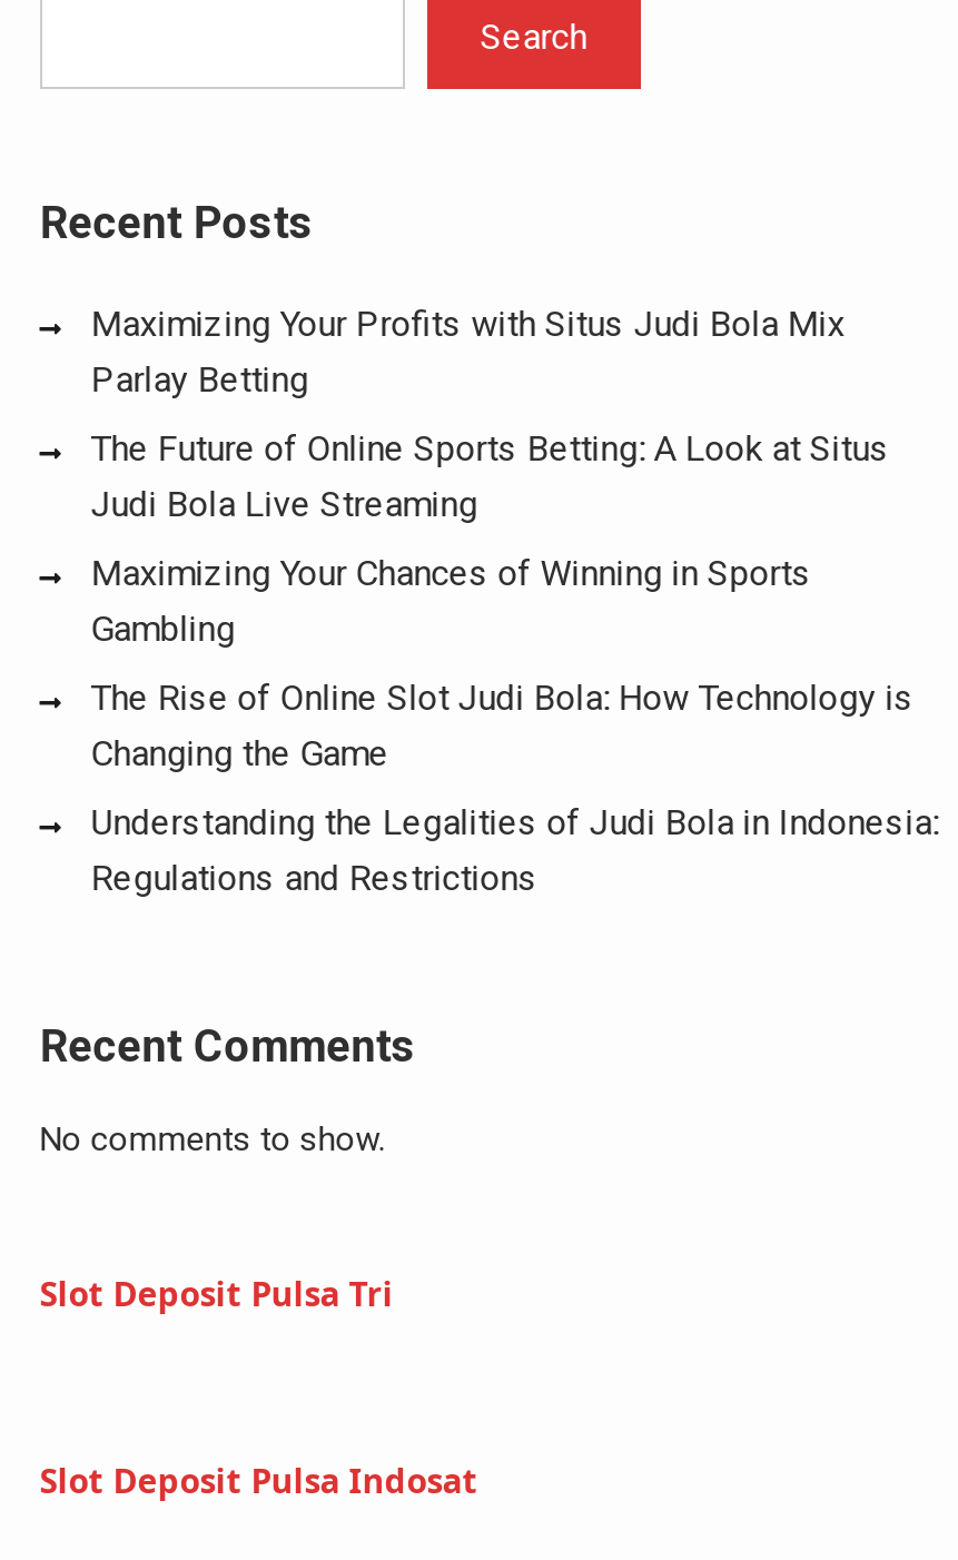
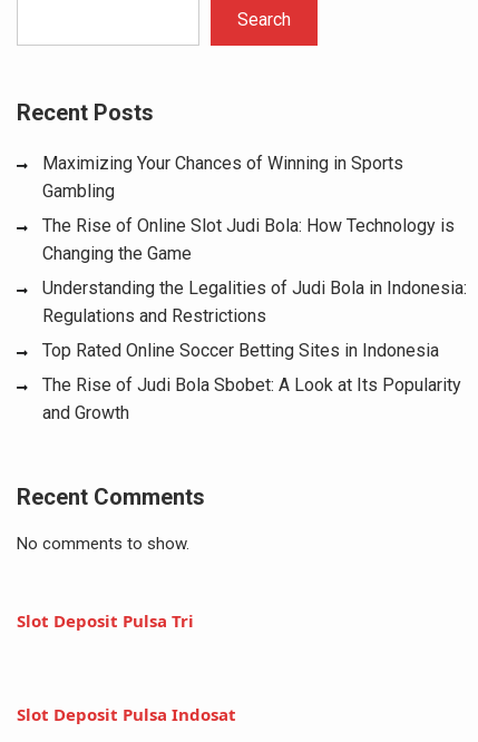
- Maximizing Your Profits with Situs Judi Bola Mix
- Parlay Betting
- The Future of Online Sports Betting: A Look at Situs
- Judi Bola Live Streaming

moved up: Maximizing Your Chances of Winning in Sports | Gambling | The Rise of Online Slot Judi Bola: How Technology is | Changing the Game | Understanding the Legalities of Judi Bola in Indonesia: | Regulations and Restrictions

+ Top Rated Online Soccer Betting Sites in Indonesia
+ The Rise of Judi Bola Sbobet: A Look at Its Popularity
+ and Growth
